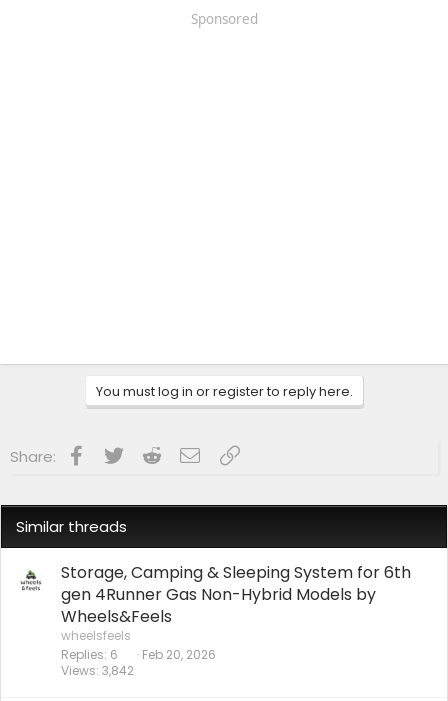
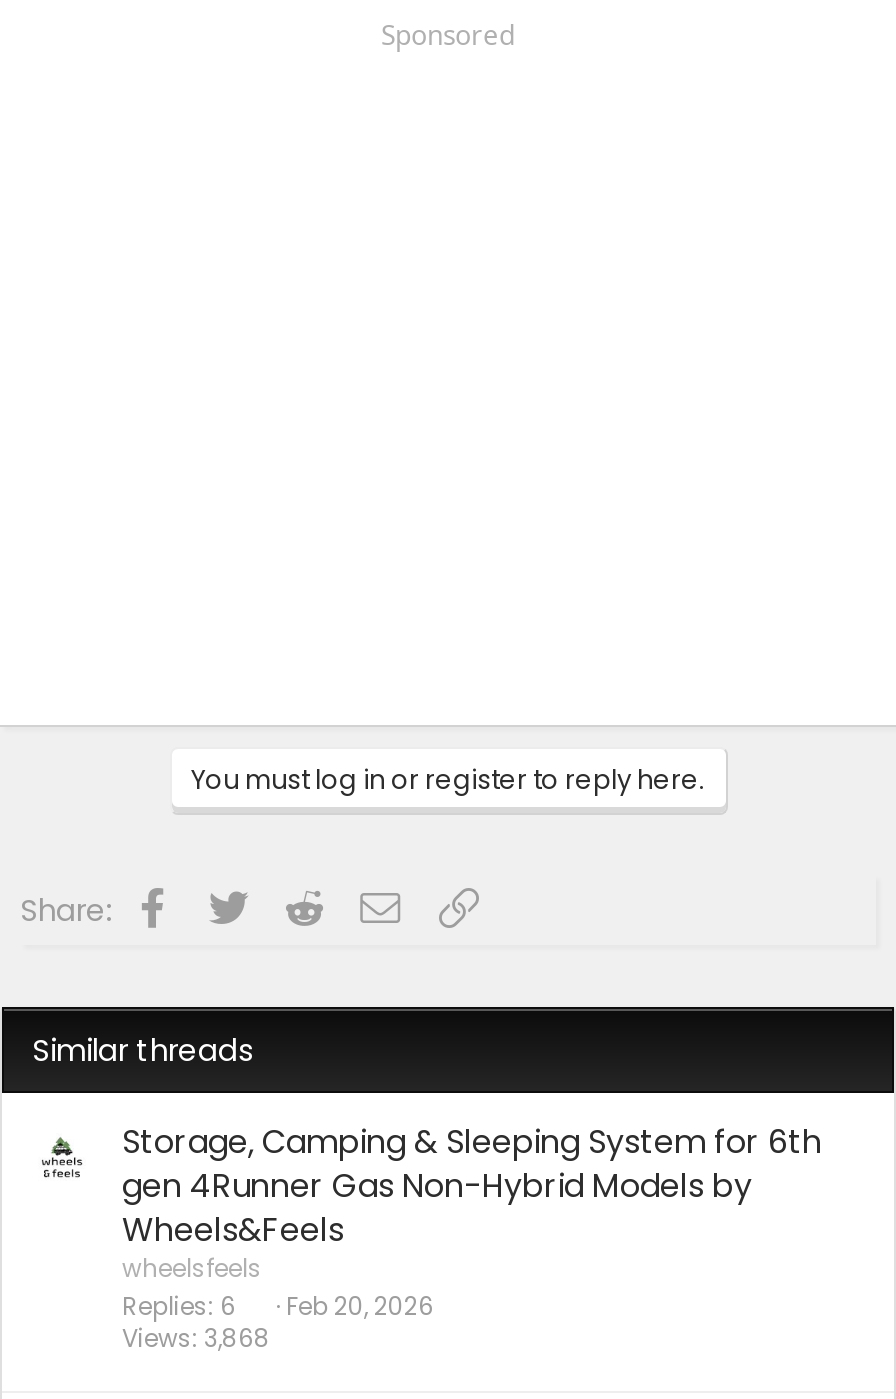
- Views 3,842
+ Views 3,868
